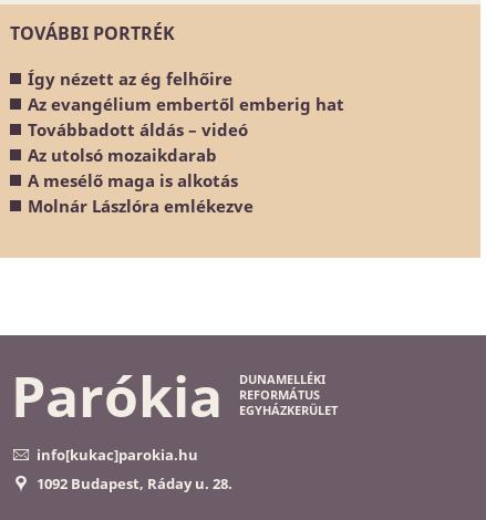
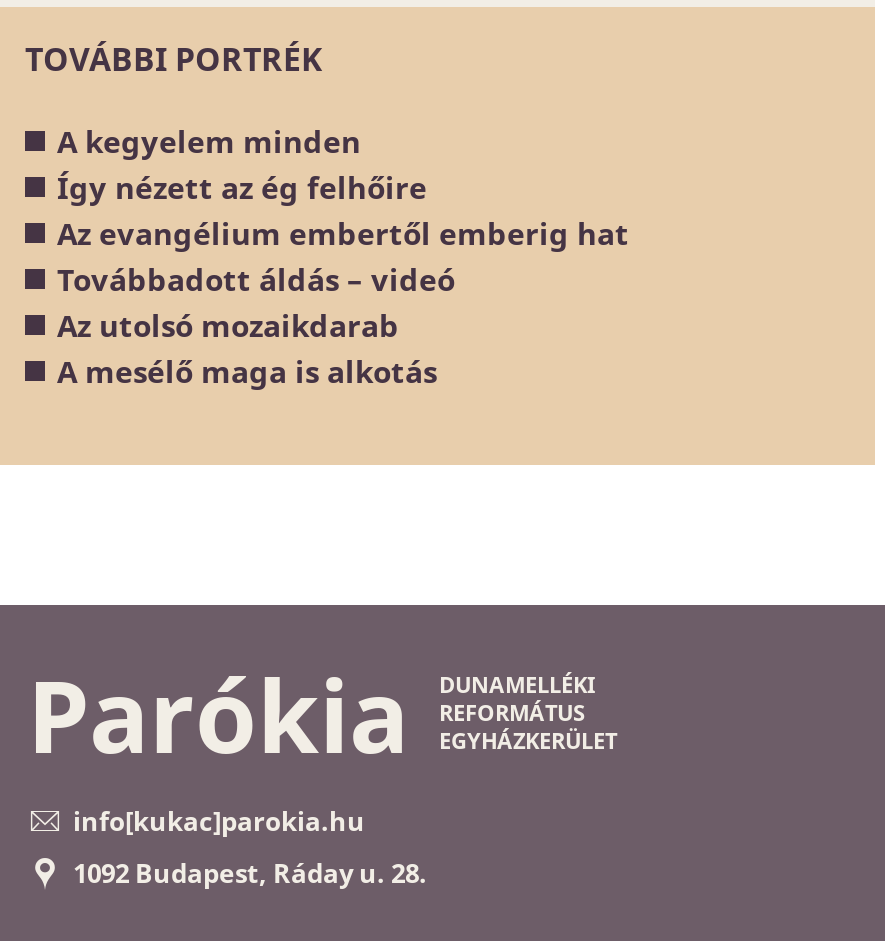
+ A kegyelem minden

moved down: Így nézett az ég felhőire | Az evangélium embertől emberig hat | Továbbadott áldás – videó | Az utolsó mozaikdarab | A mesélő maga is alkotás

- Molnár Lászlóra emlékezve
